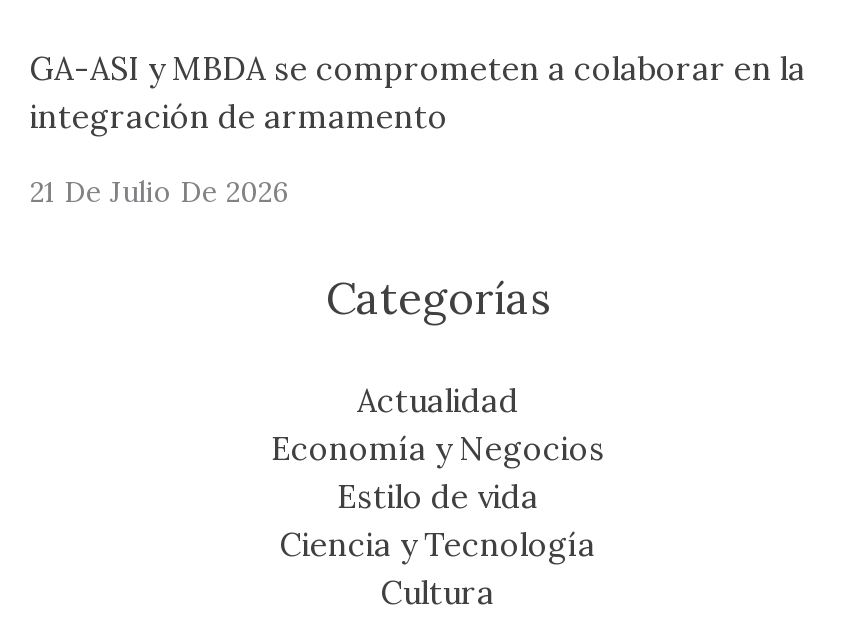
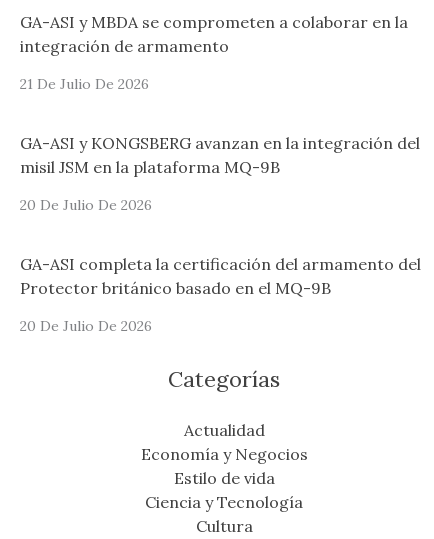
+ GA-ASI y KONGSBERG avanzan en la integración del
+ misil JSM en la plataforma MQ-9B
+ 20 De Julio De 2026
+ GA-ASI completa la certificación del armamento del
+ Protector británico basado en el MQ-9B
+ 20 De Julio De 2026
